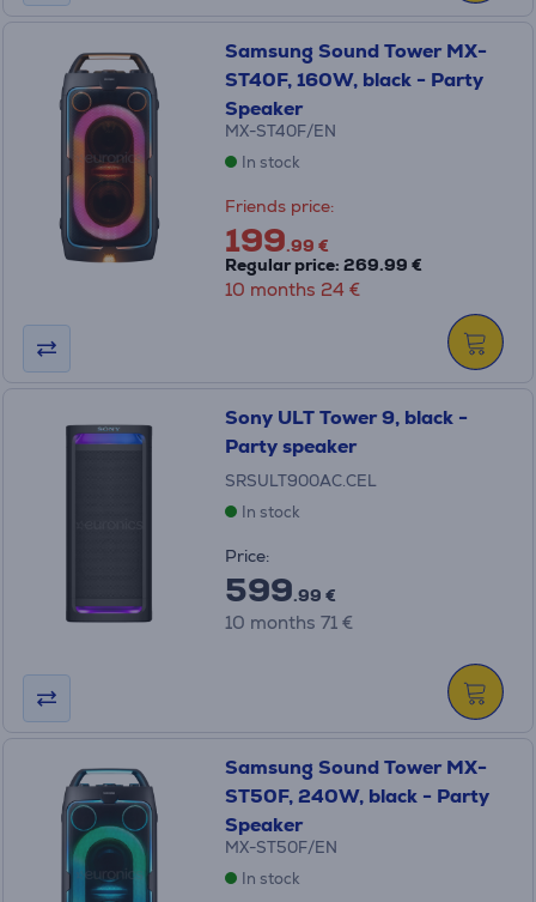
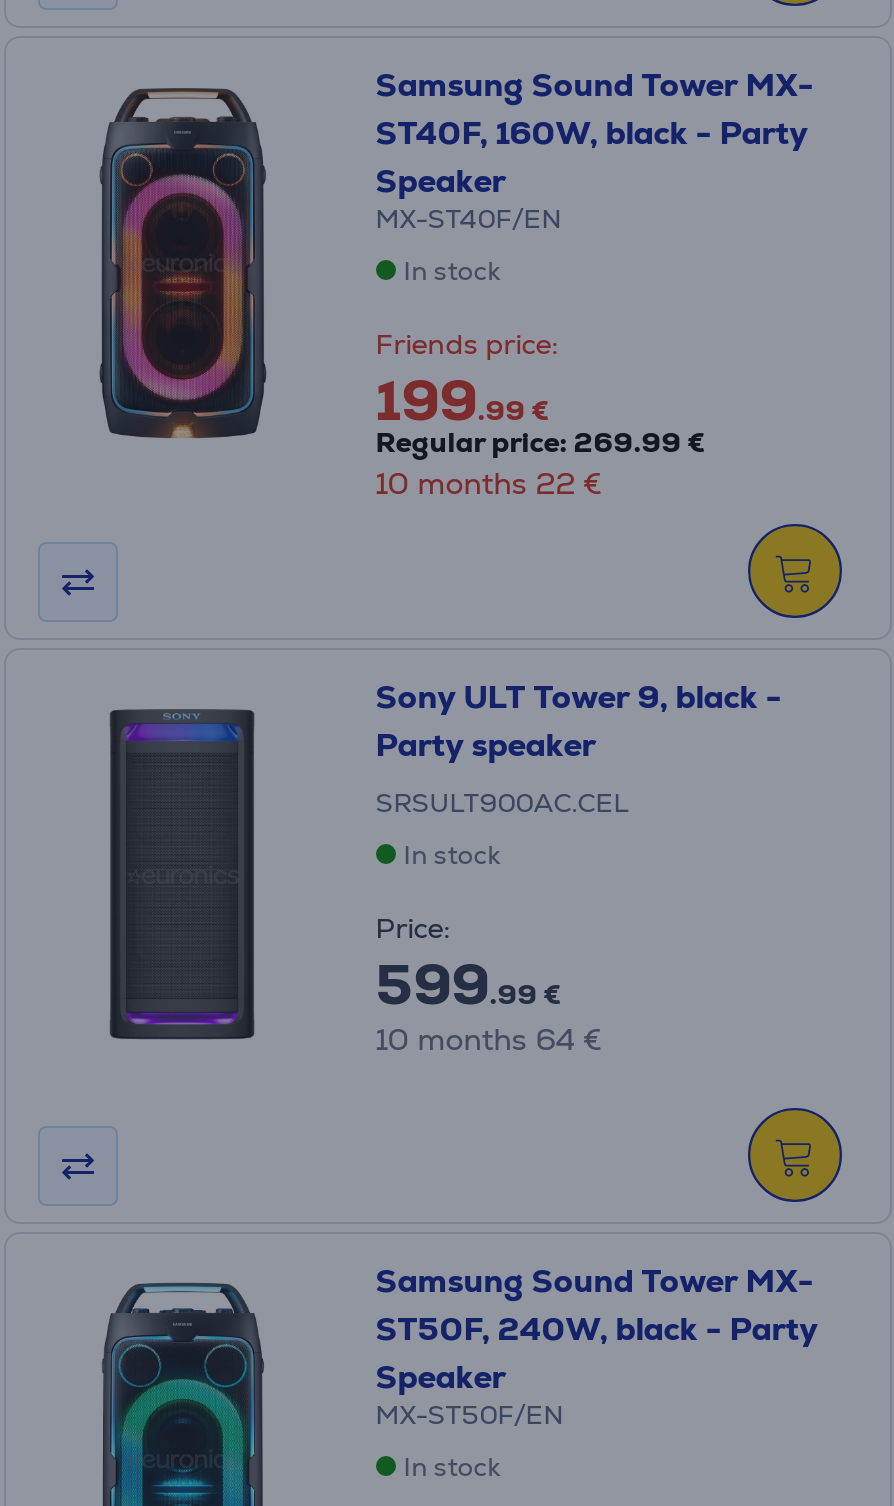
- 10 months 24 €
+ 10 months 22 €

- 10 months 71 €
+ 10 months 64 €
